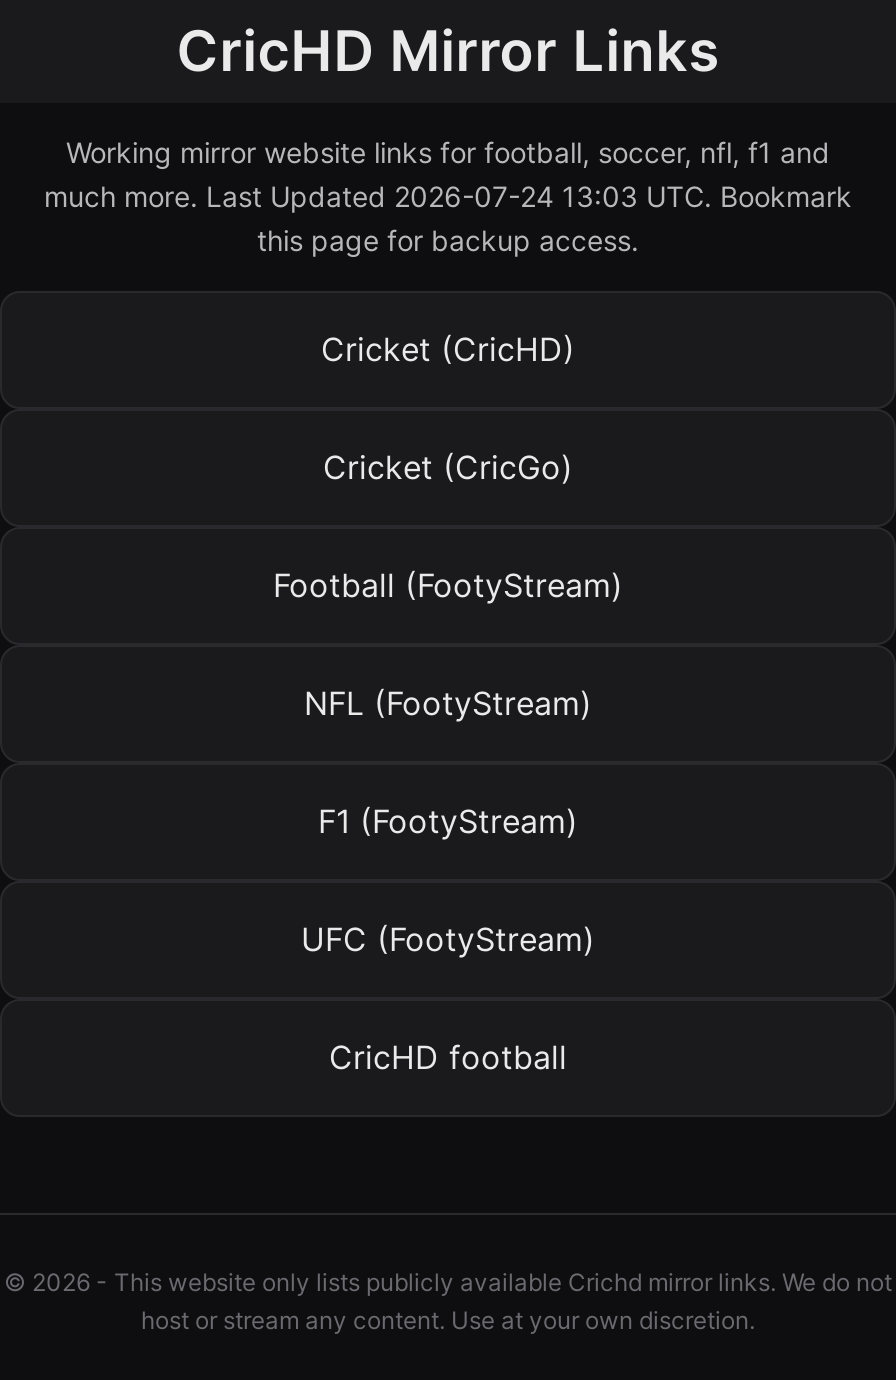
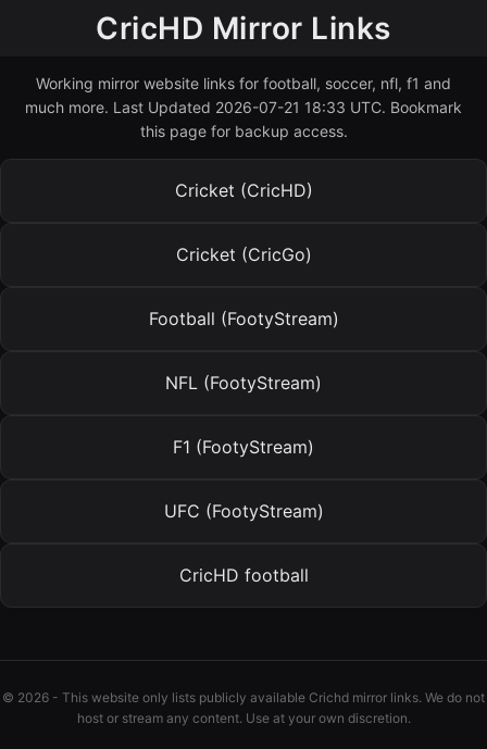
- much more. Last Updated 2026-07-24 13:03 UTC. Bookmark
+ much more. Last Updated 2026-07-21 18:33 UTC. Bookmark
